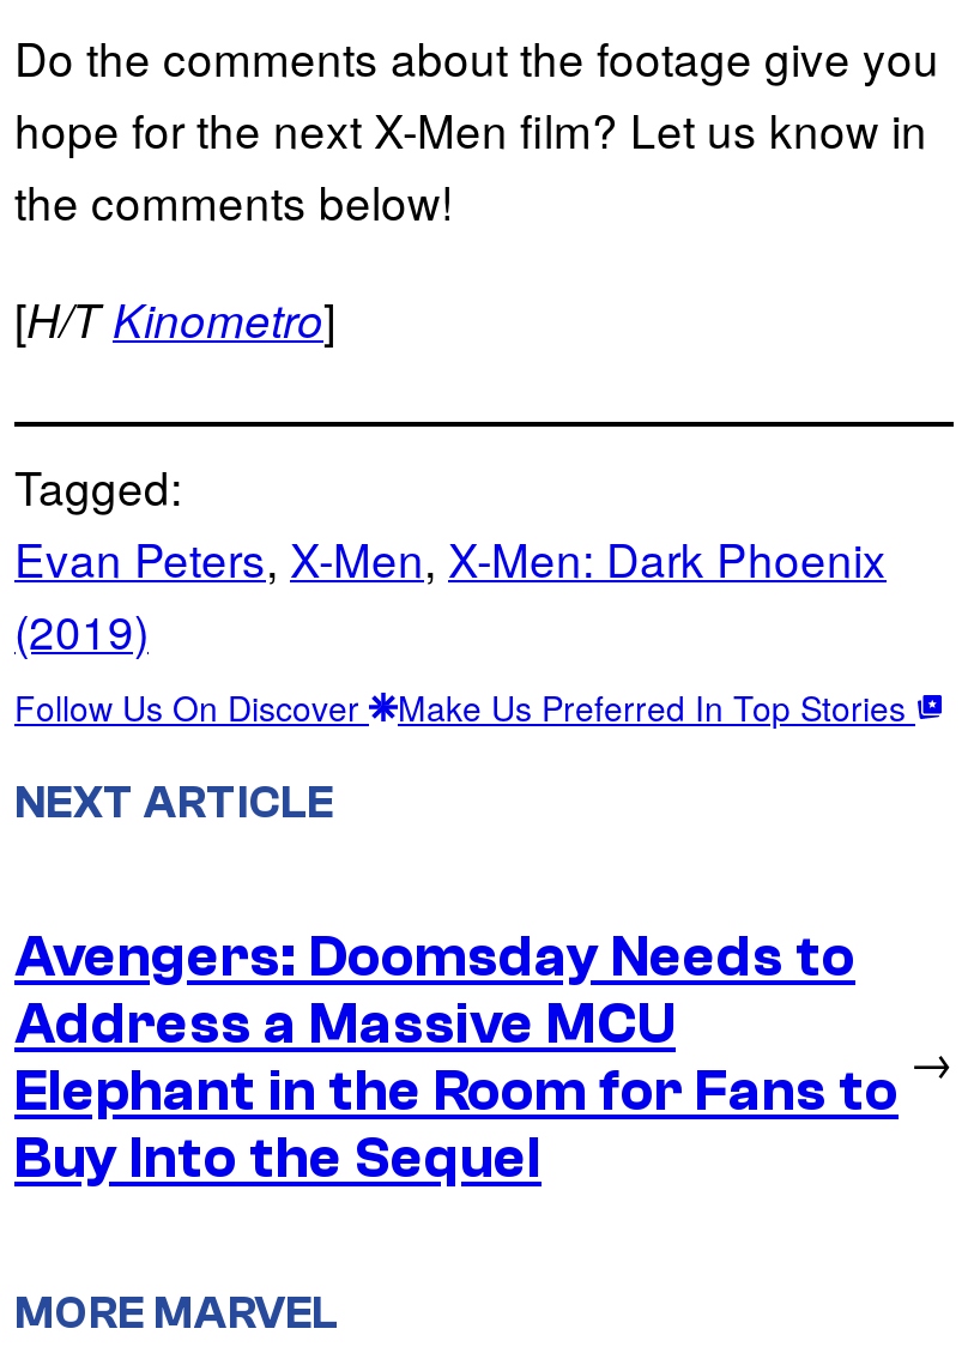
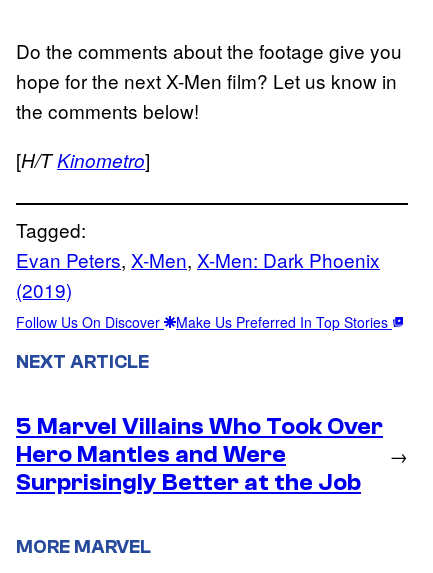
- Avengers: Doomsday Needs to
- Address a Massive MCU
- Elephant in the Room for Fans to
- Buy Into the Sequel
+ 5 Marvel Villains Who Took Over
+ Hero Mantles and Were
+ Surprisingly Better at the Job
